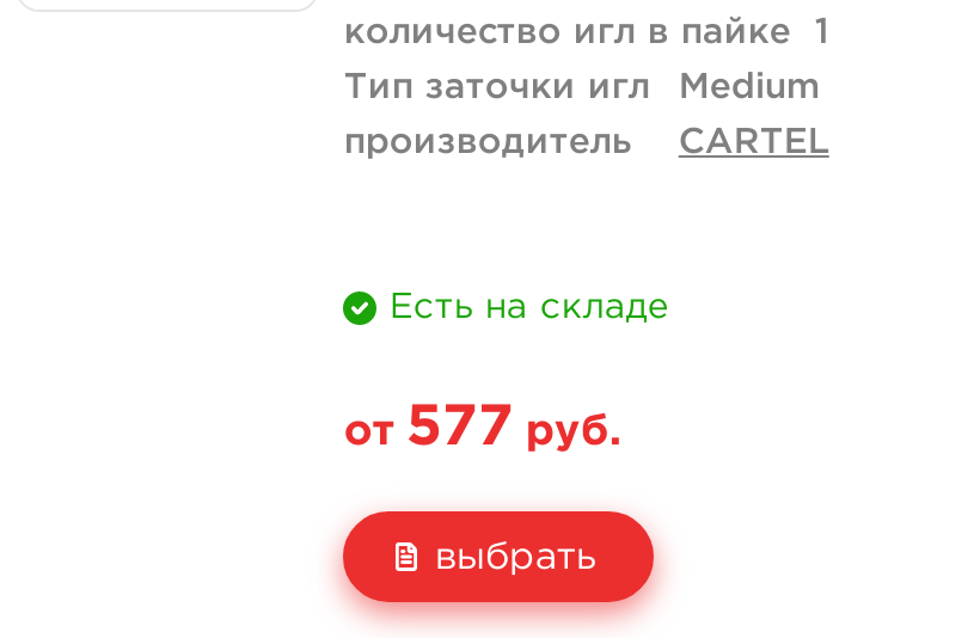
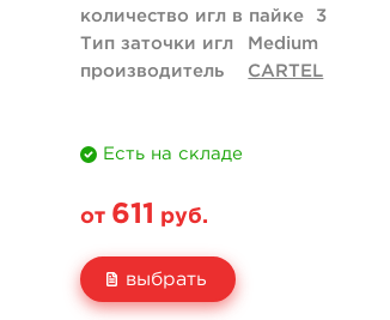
- количество игл в пайке 1
+ количество игл в пайке 3

- от 577 руб.
+ от 611 руб.
